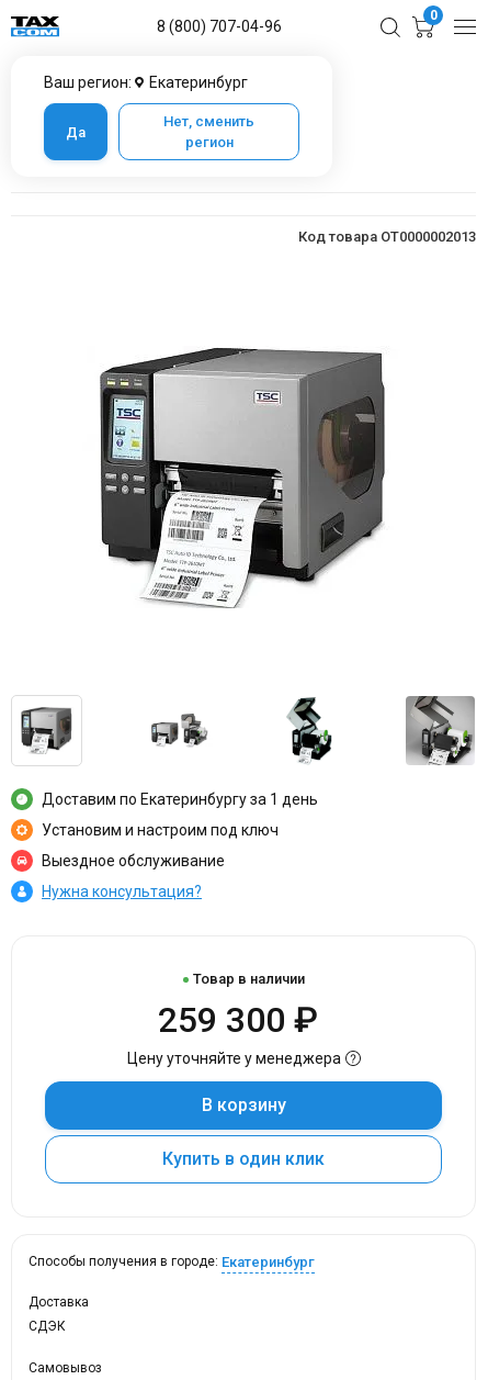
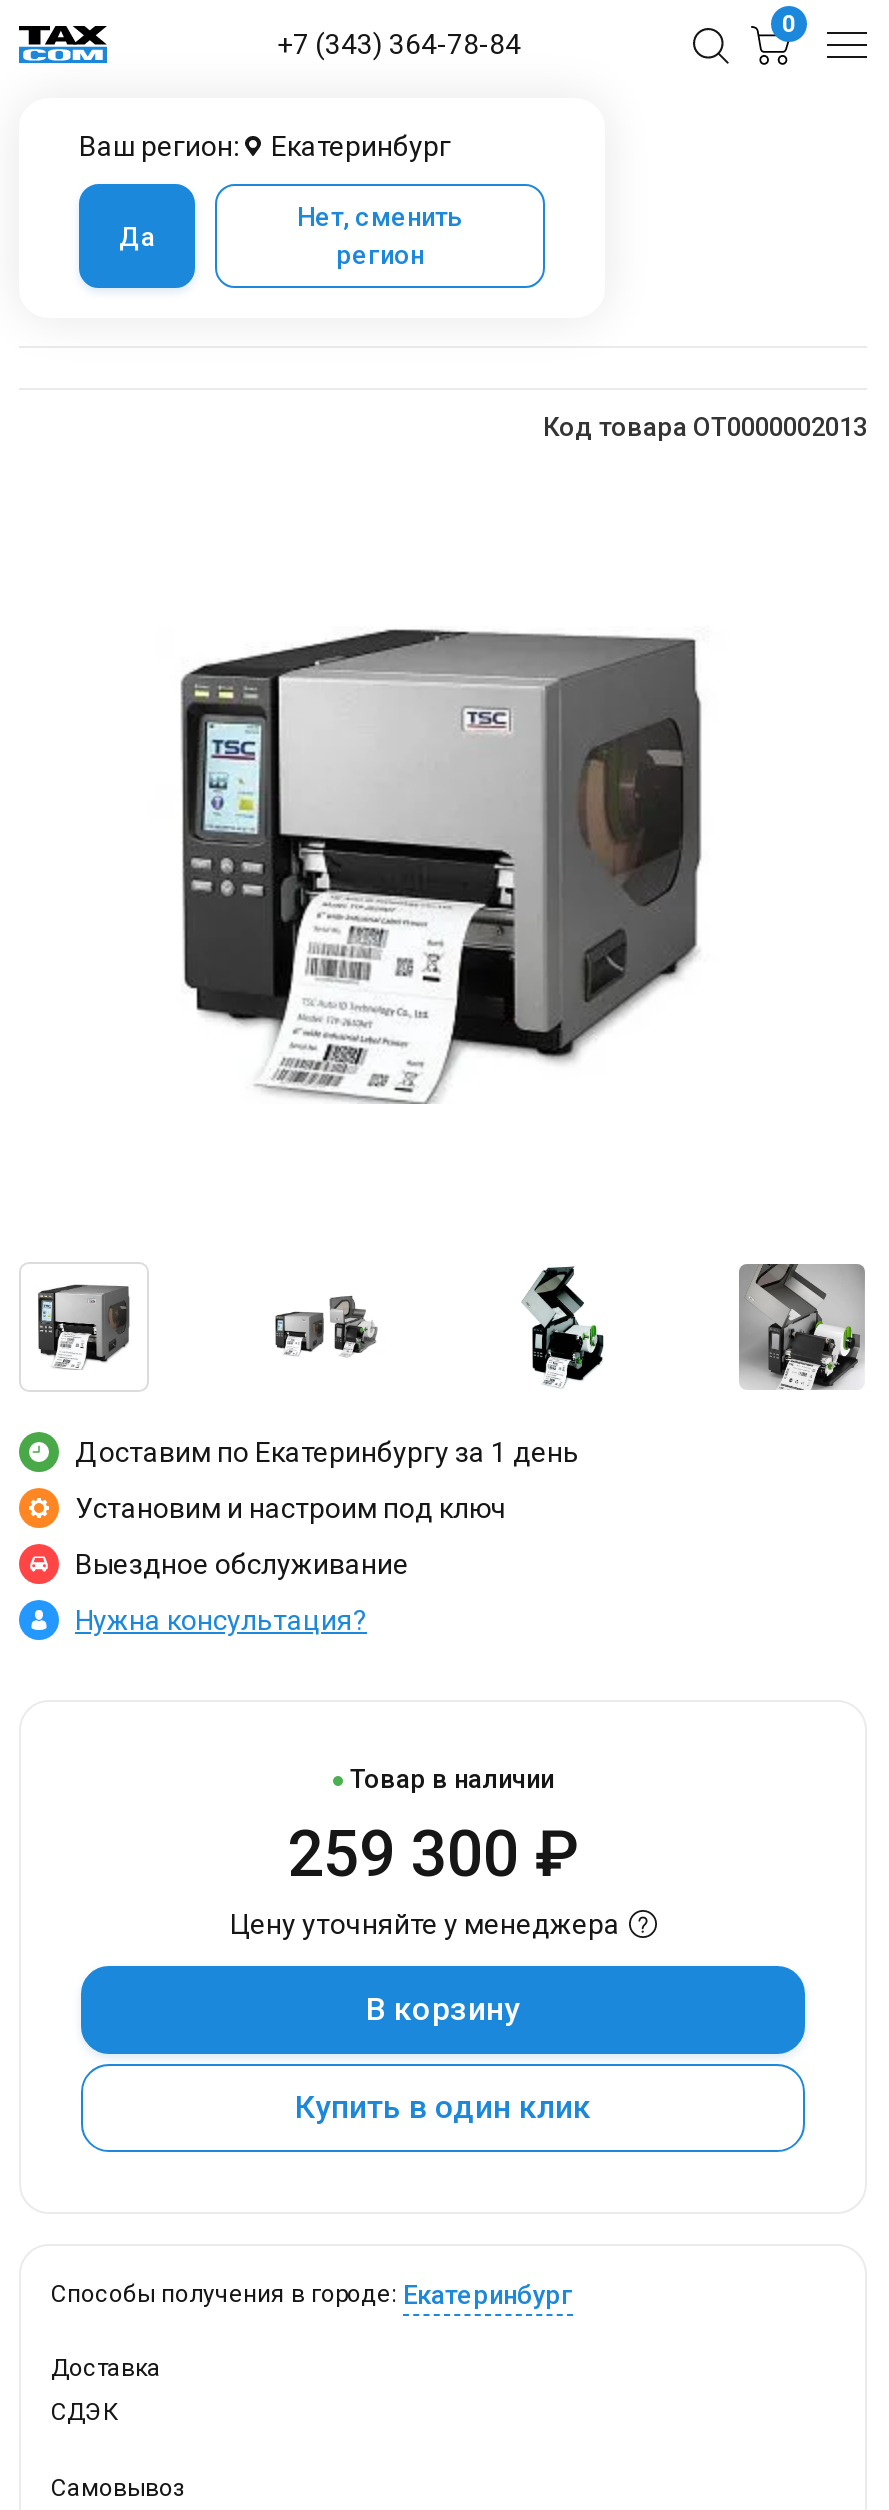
- 8 (800) 707-04-96
+ +7 (343) 364-78-84
